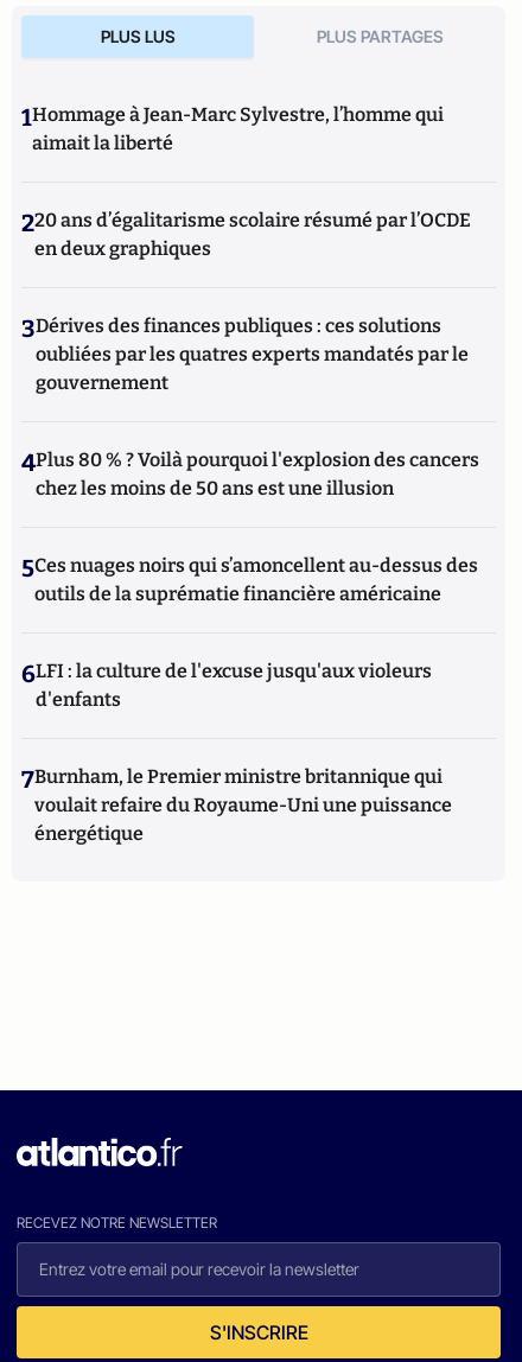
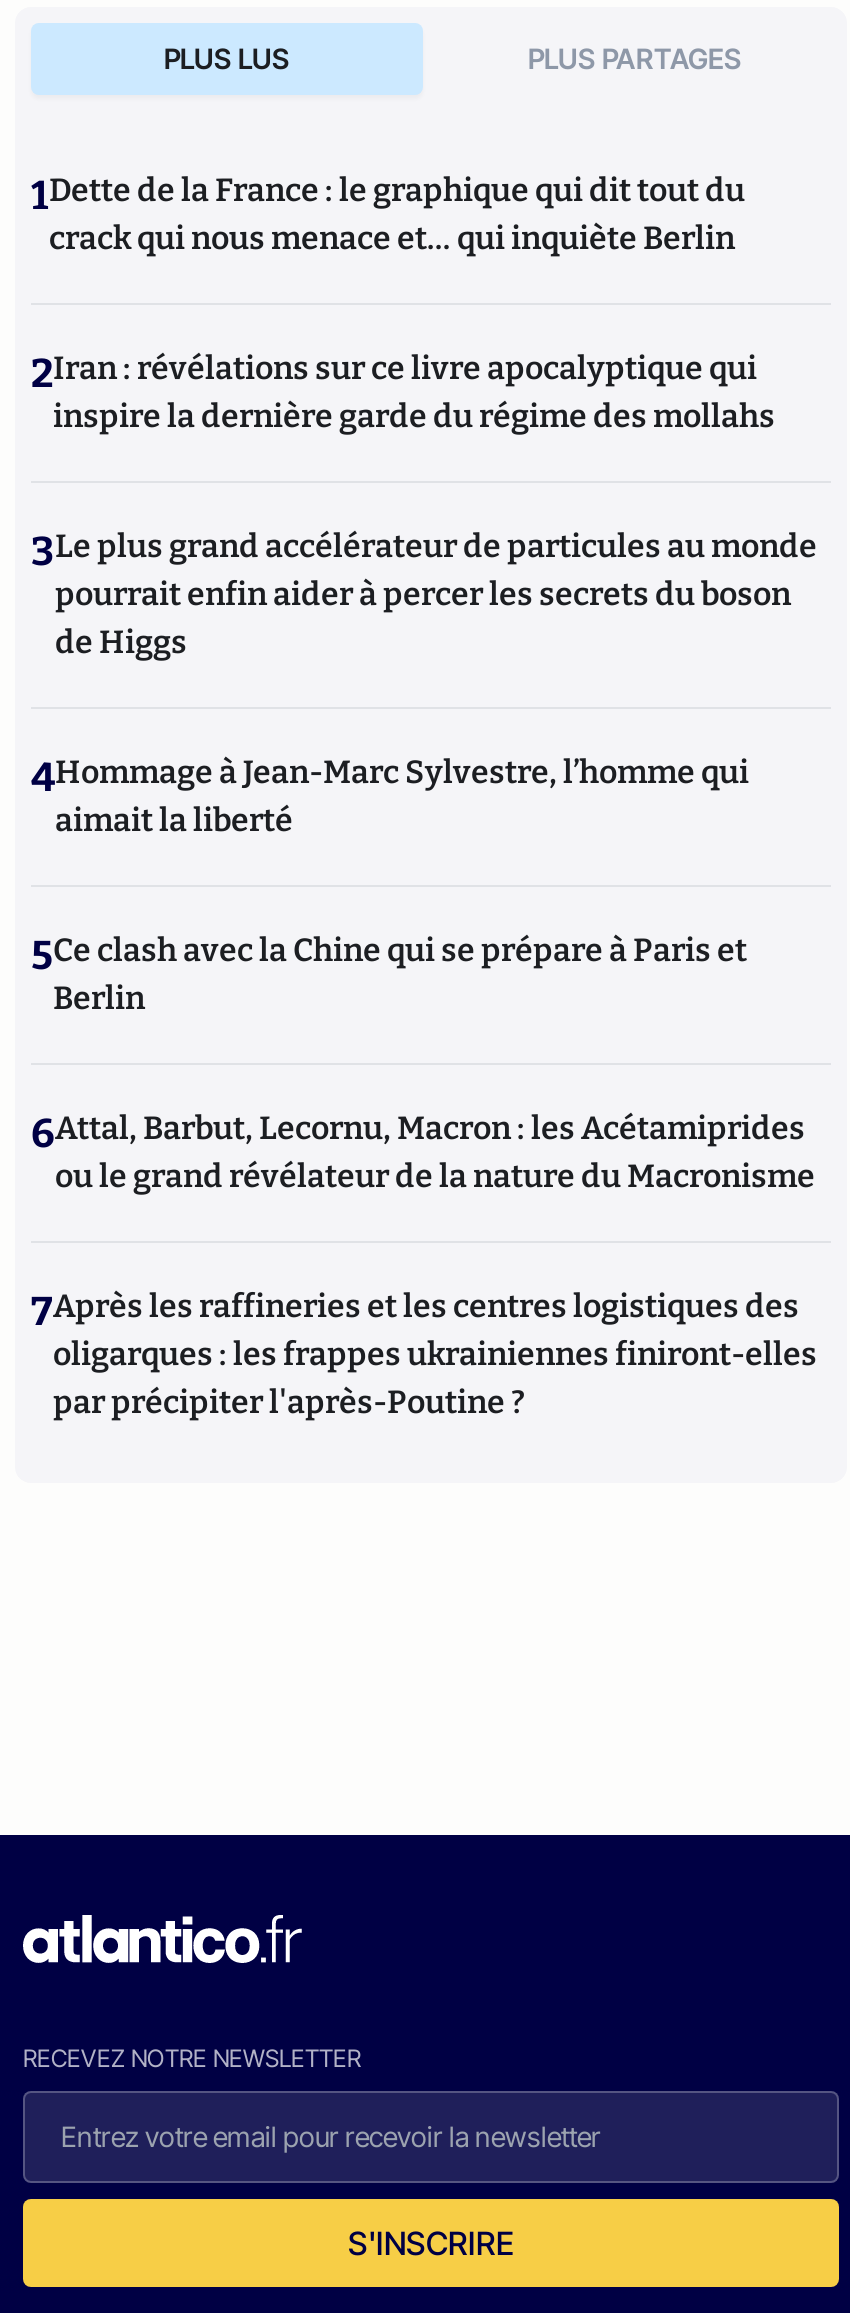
- 1Hommage à Jean-Marc Sylvestre, l’homme qui
+ 1Dette de la France : le graphique qui dit tout du
+ crack qui nous menace et… qui inquiète Berlin
+ 2Iran : révélations sur ce livre apocalyptique qui
+ inspire la dernière garde du régime des mollahs
+ 3Le plus grand accélérateur de particules au monde
+ pourrait enfin aider à percer les secrets du boson
+ de Higgs
+ 4Hommage à Jean-Marc Sylvestre, l’homme qui

moved down: aimait la liberté

- 220 ans d’égalitarisme scolaire résumé par l’OCDE
- en deux graphiques
- 3Dérives des finances publiques : ces solutions
- oubliées par les quatres experts mandatés par le
- gouvernement
- 4Plus 80 % ? Voilà pourquoi l'explosion des cancers
- chez les moins de 50 ans est une illusion
- 5Ces nuages noirs qui s’amoncellent au-dessus des
- outils de la suprématie financière américaine
- 6LFI : la culture de l'excuse jusqu'aux violeurs
- d'enfants
- 7Burnham, le Premier ministre britannique qui
- voulait refaire du Royaume-Uni une puissance
- énergétique
+ 5Ce clash avec la Chine qui se prépare à Paris et
+ Berlin
+ 6Attal, Barbut, Lecornu, Macron : les Acétamiprides
+ ou le grand révélateur de la nature du Macronisme
+ 7Après les raffineries et les centres logistiques des
+ oligarques : les frappes ukrainiennes finiront-elles
+ par précipiter l'après-Poutine ?
